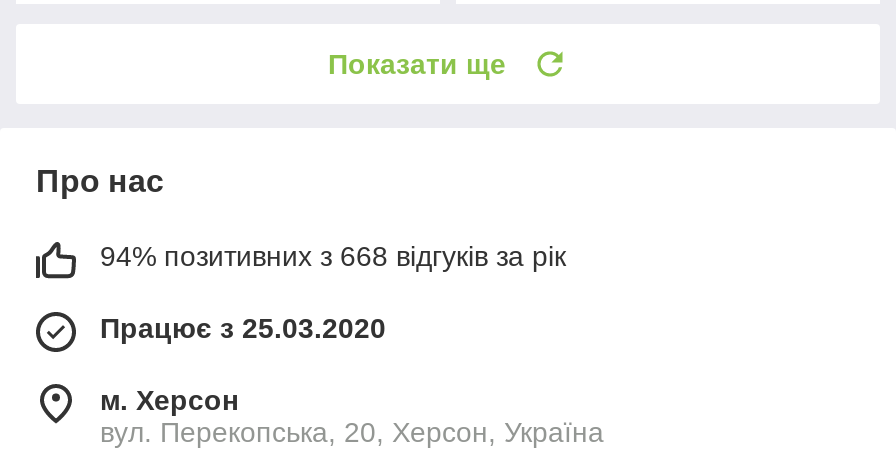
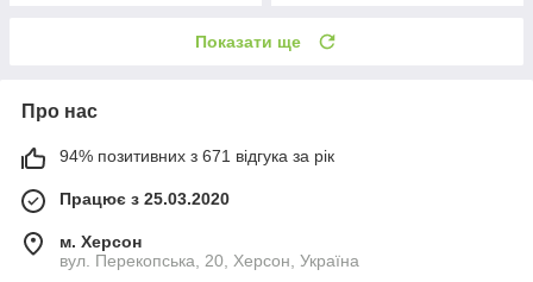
- 94% позитивних з 668 відгуків за рік
+ 94% позитивних з 671 відгука за рік
